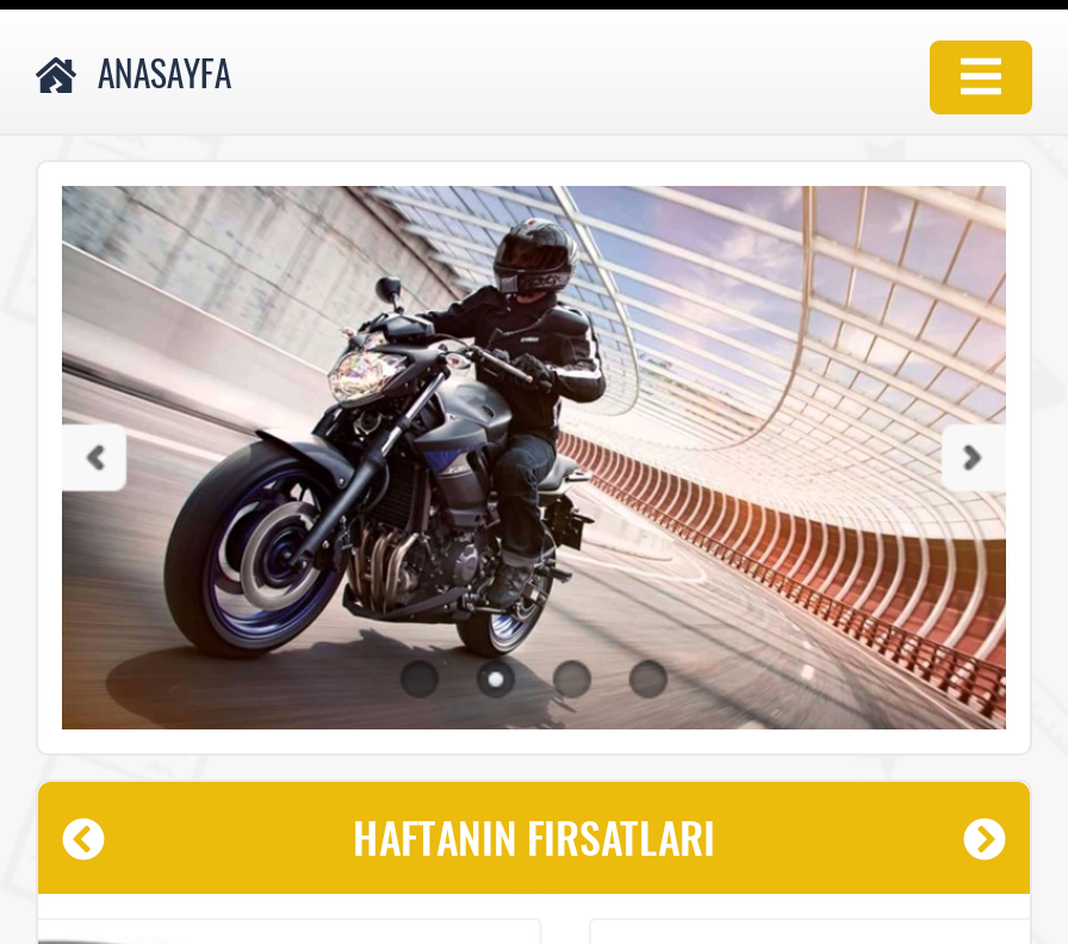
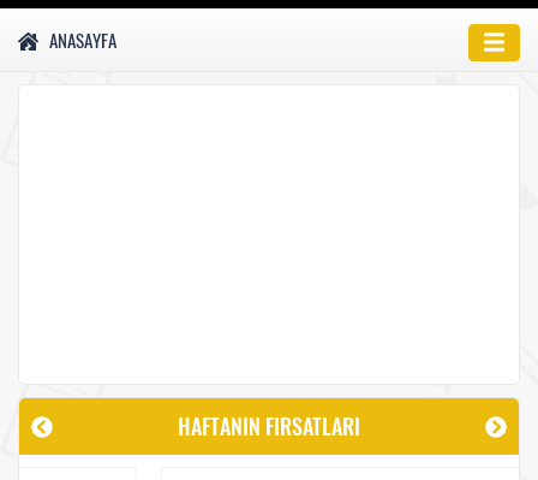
- [image]
